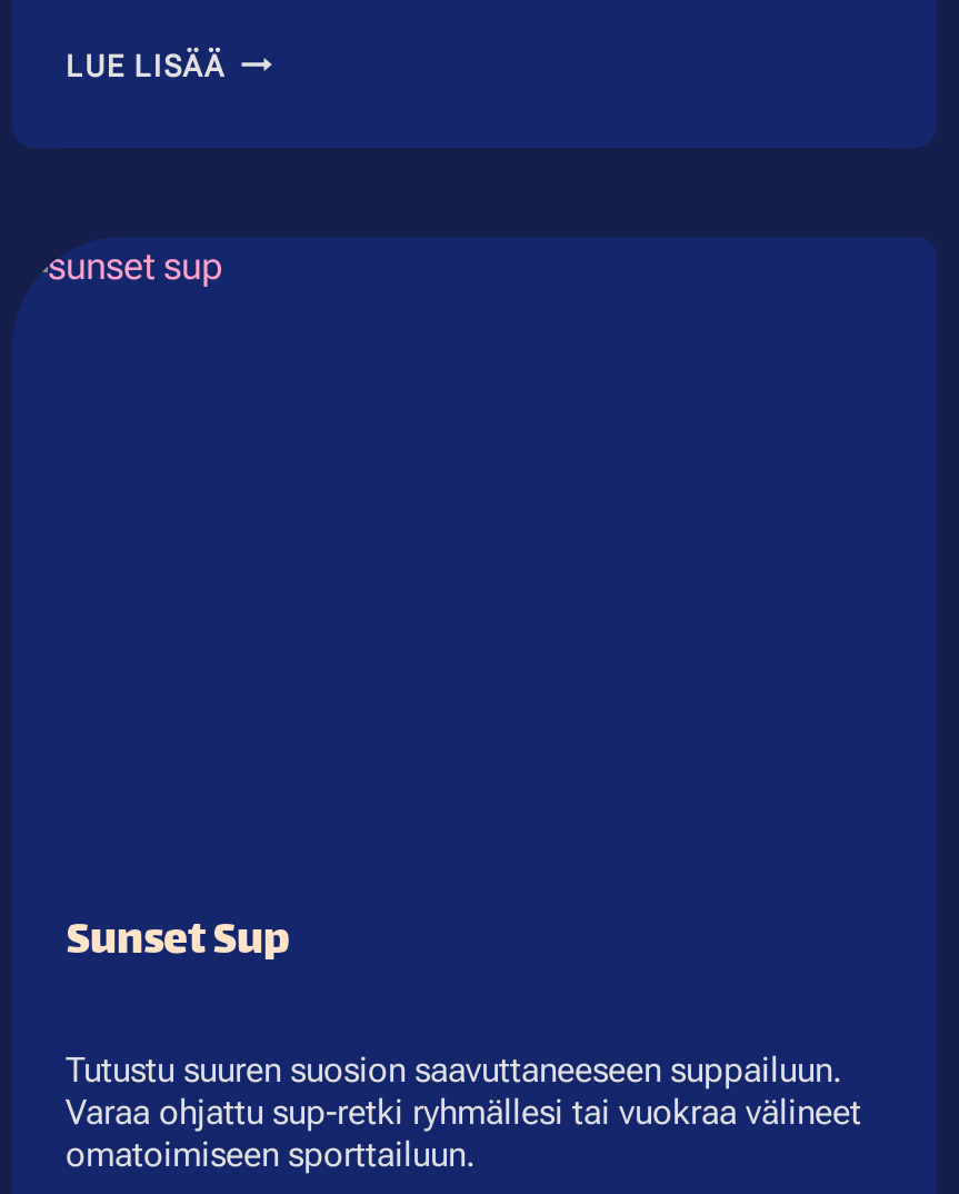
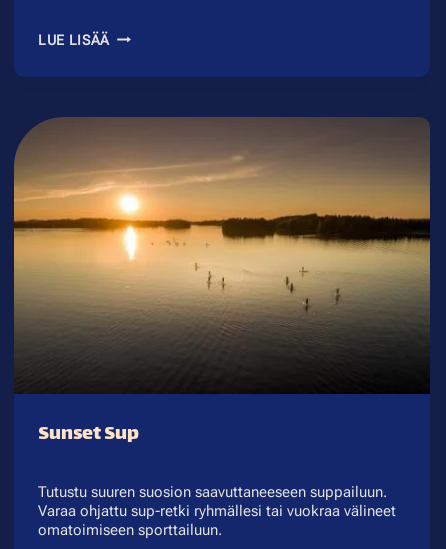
+ [image]
